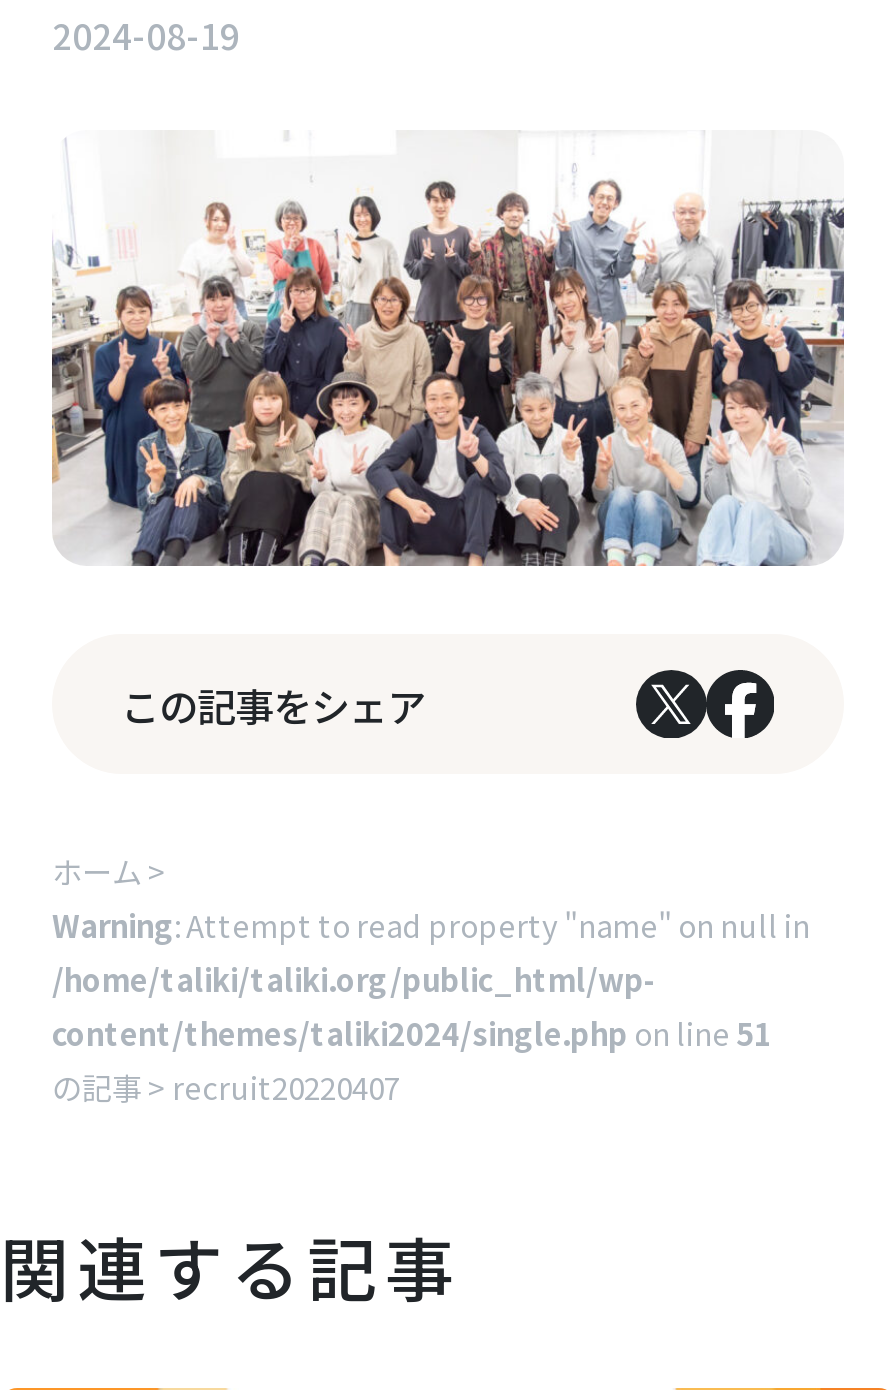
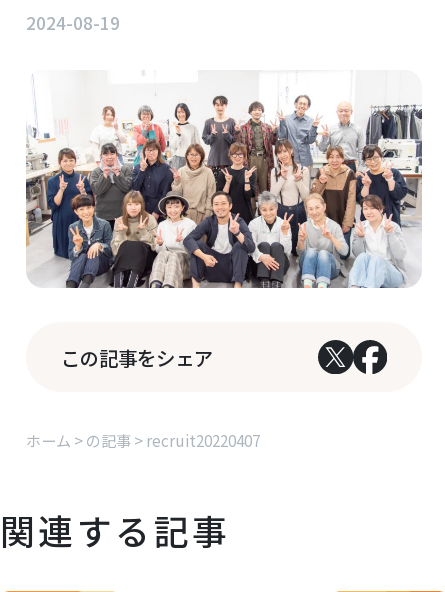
- Warning: Attempt to read property "name" on null in
- /home/taliki/taliki.org/public_html/wp-
- content/themes/taliki2024/single.php on line 51
